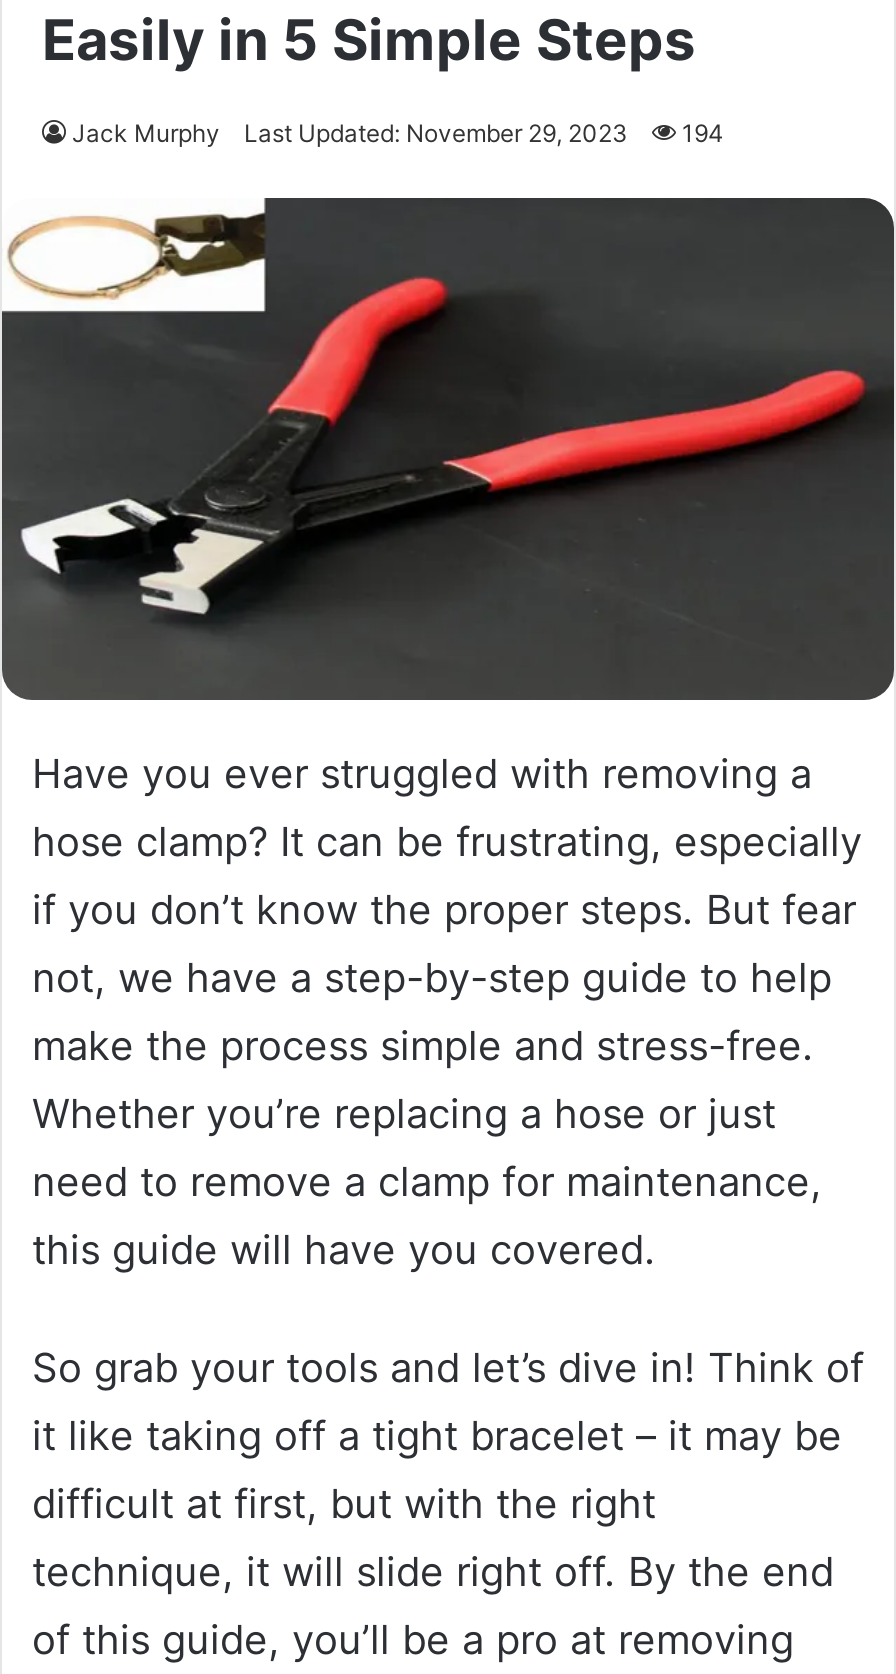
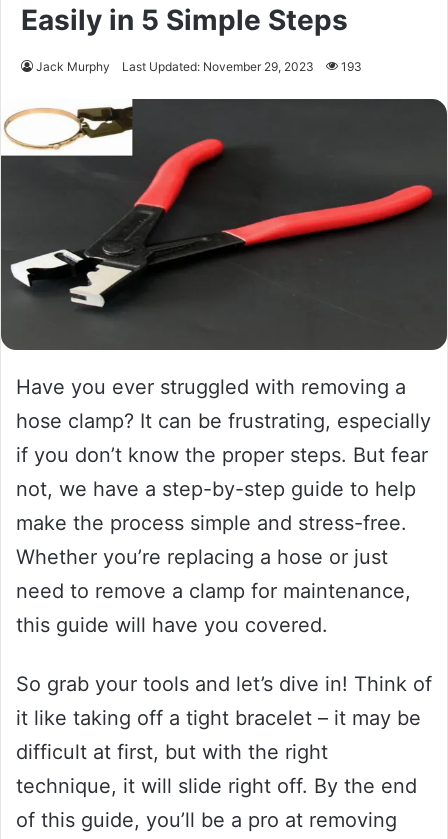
- Jack Murphy Last Updated: November 29, 2023 194
+ Jack Murphy Last Updated: November 29, 2023 193
